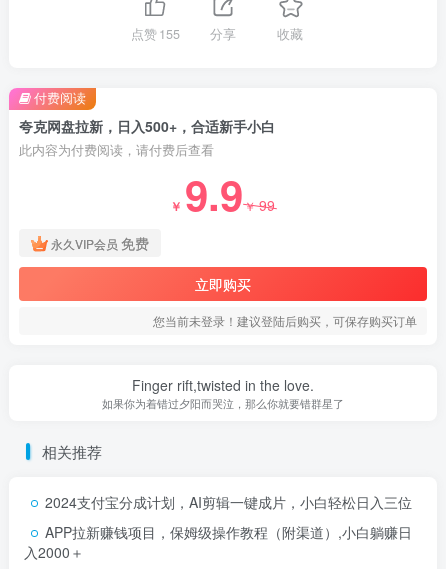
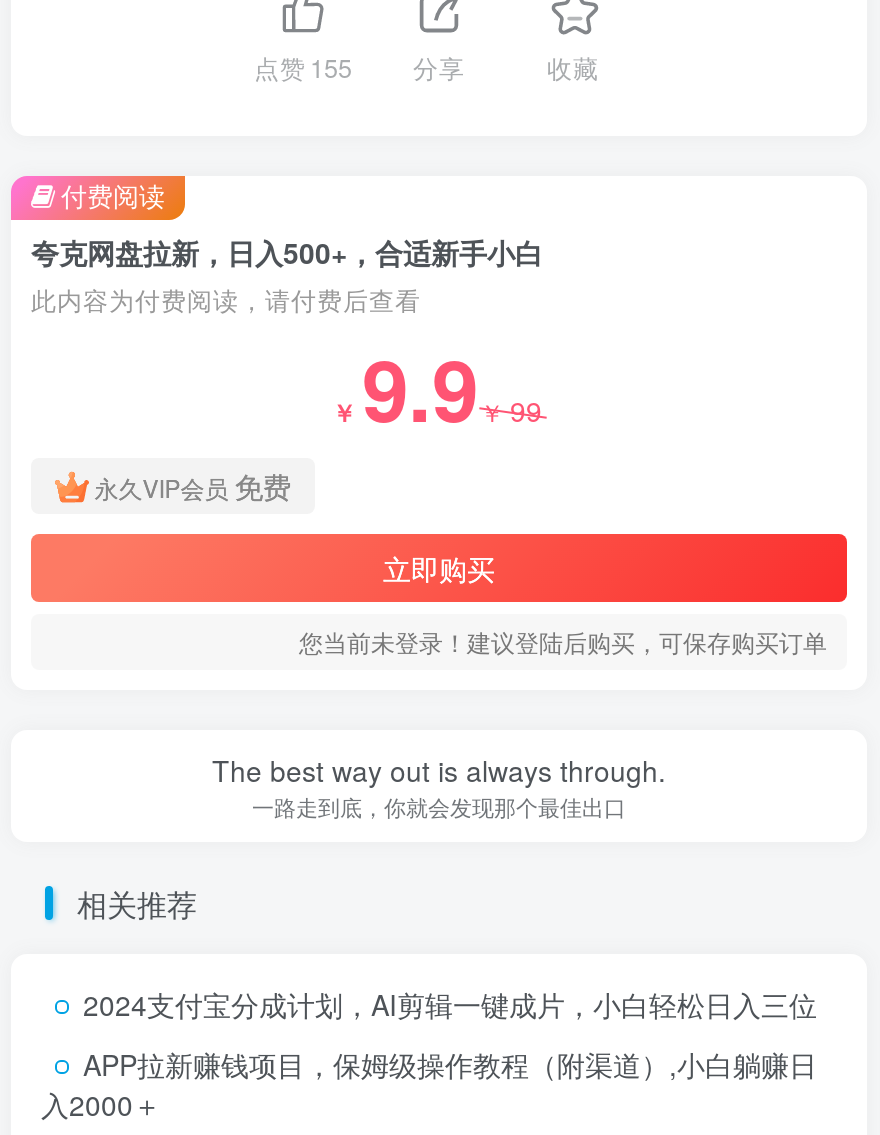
- Finger rift,twisted in the love.
- 如果你为着错过夕阳而哭泣，那么你就要错群星了
+ The best way out is always through.
+ 一路走到底，你就会发现那个最佳出口
